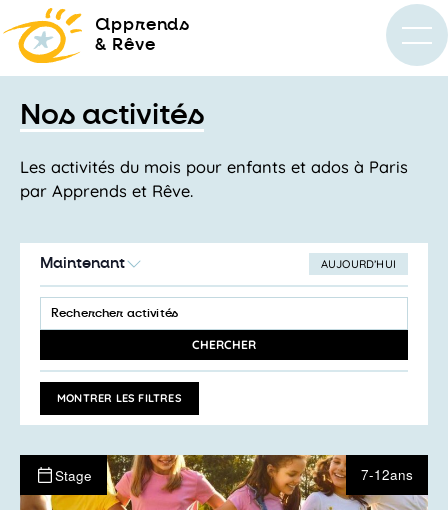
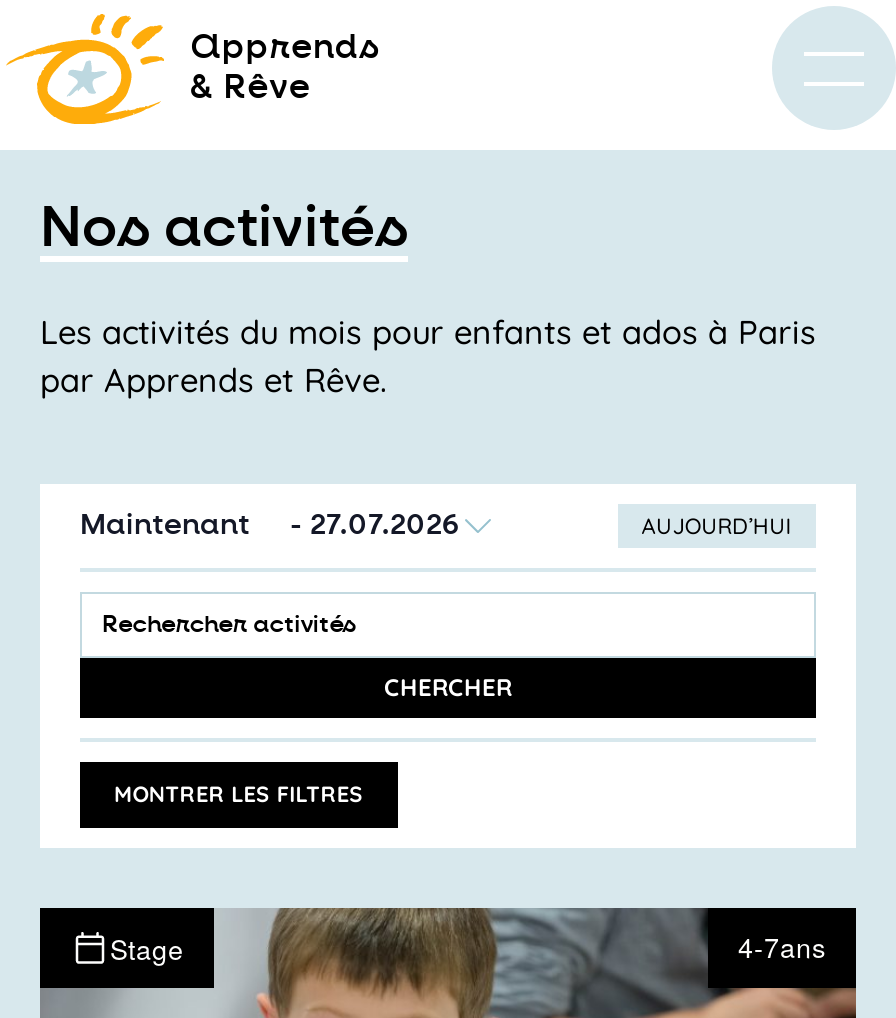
+ - 27.07.2026

- 7-12ans
+ 4-7ans
